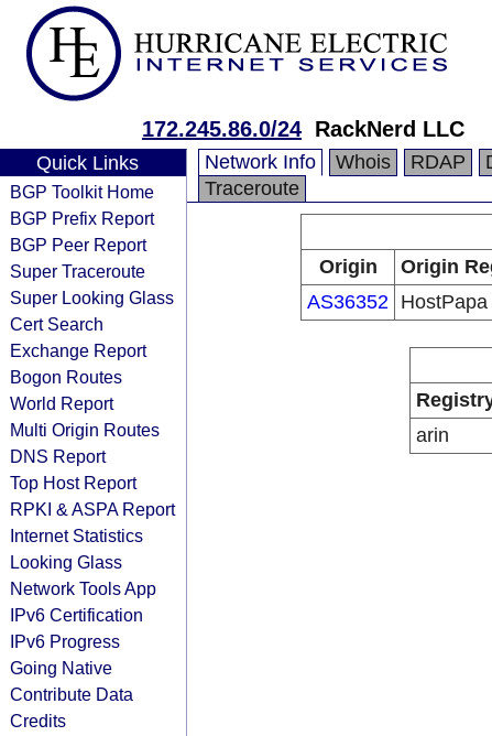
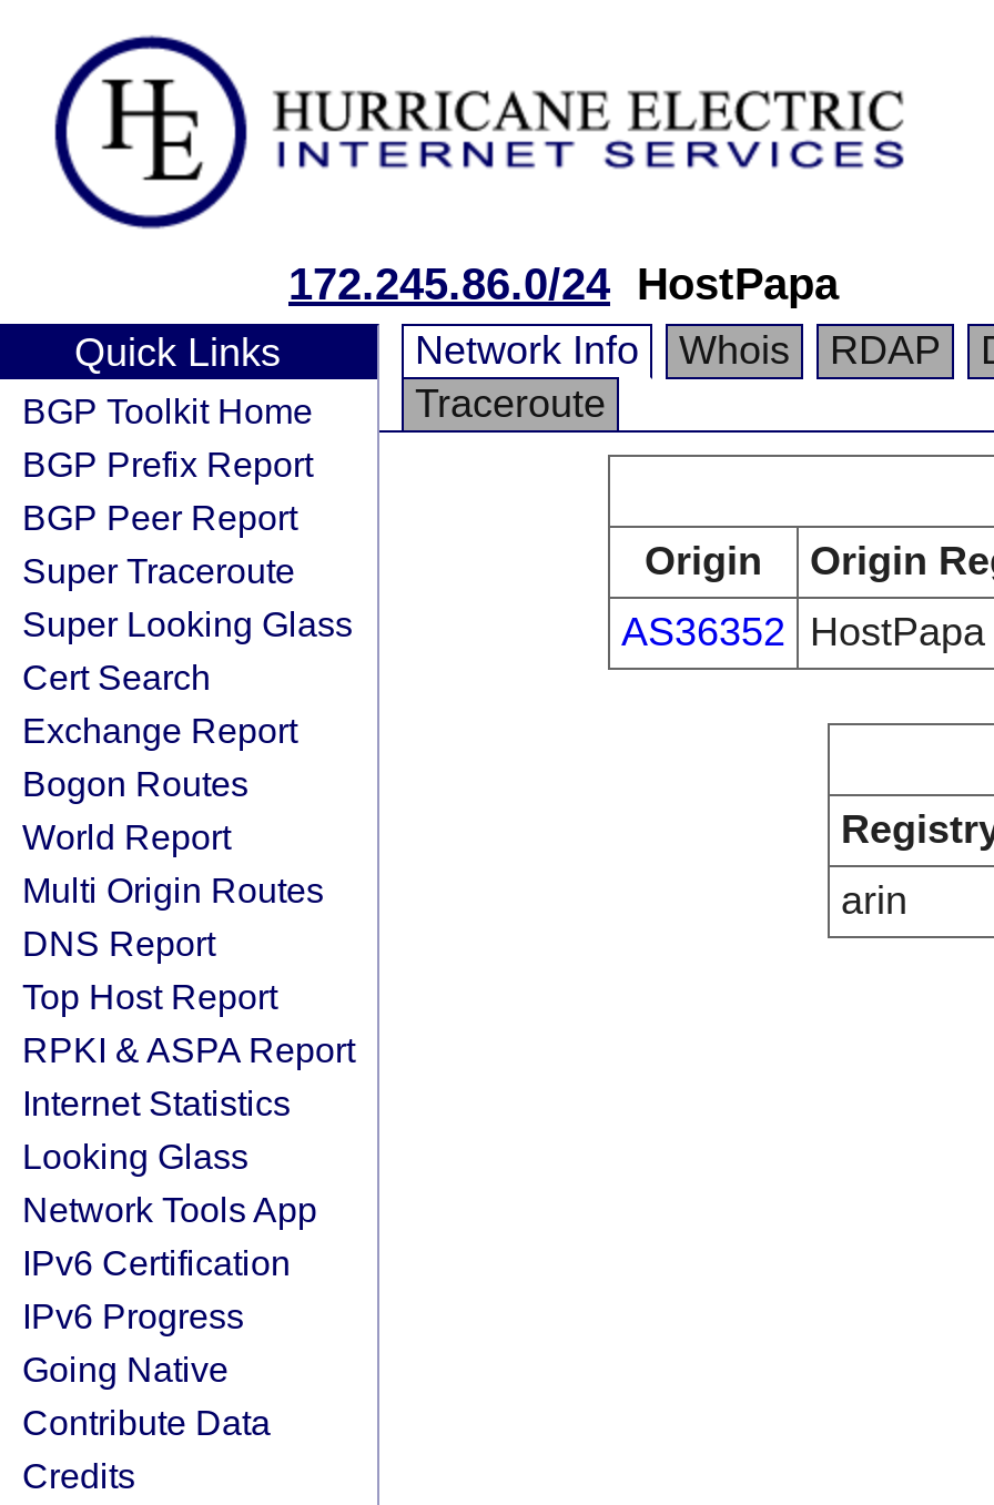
- 172.245.86.0/24 RackNerd LLC
+ 172.245.86.0/24 HostPapa
